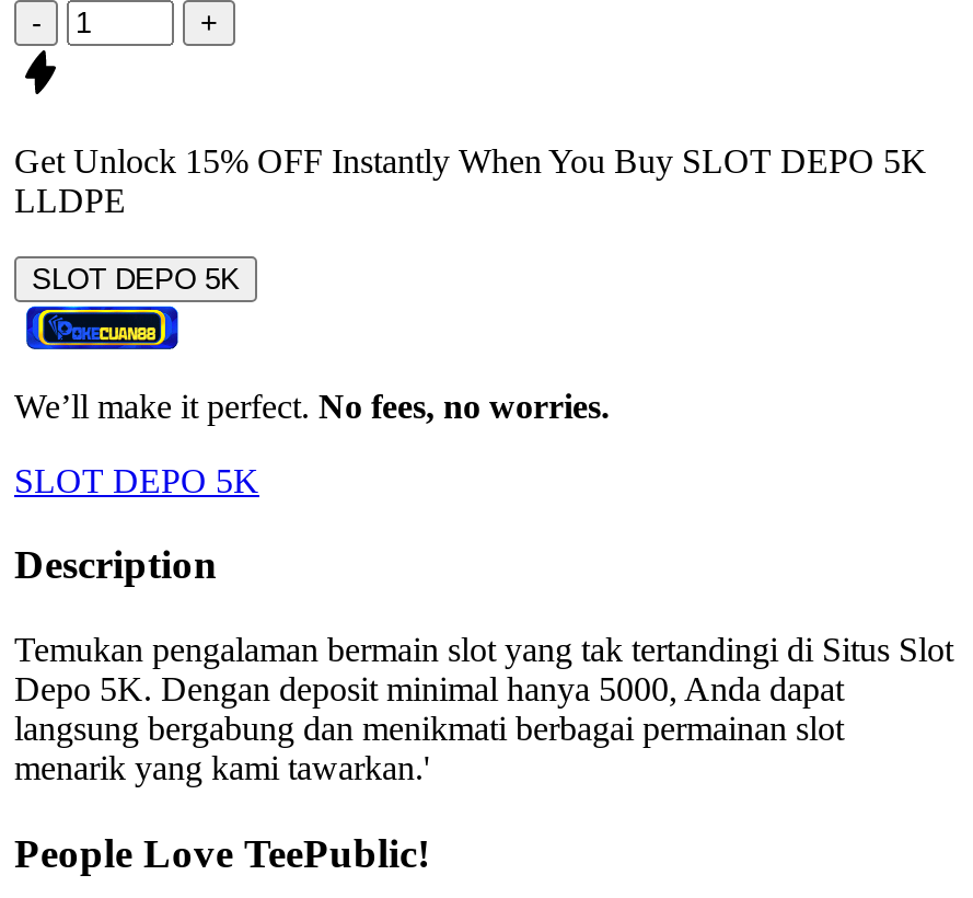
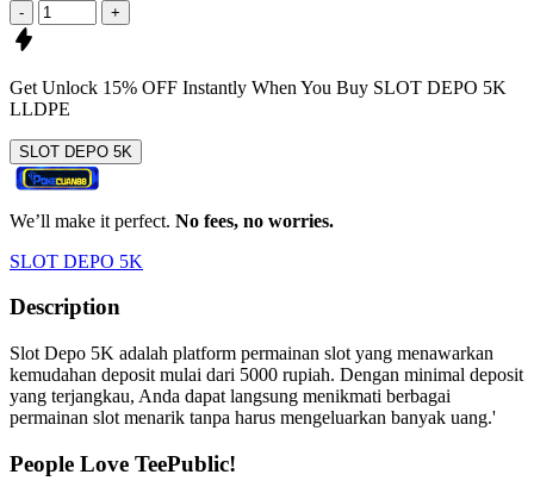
- Temukan pengalaman bermain slot yang tak tertandingi di Situs Slot
- Depo 5K. Dengan deposit minimal hanya 5000, Anda dapat
- langsung bergabung dan menikmati berbagai permainan slot
- menarik yang kami tawarkan.'
+ Slot Depo 5K adalah platform permainan slot yang menawarkan
+ kemudahan deposit mulai dari 5000 rupiah. Dengan minimal deposit
+ yang terjangkau, Anda dapat langsung menikmati berbagai
+ permainan slot menarik tanpa harus mengeluarkan banyak uang.'
